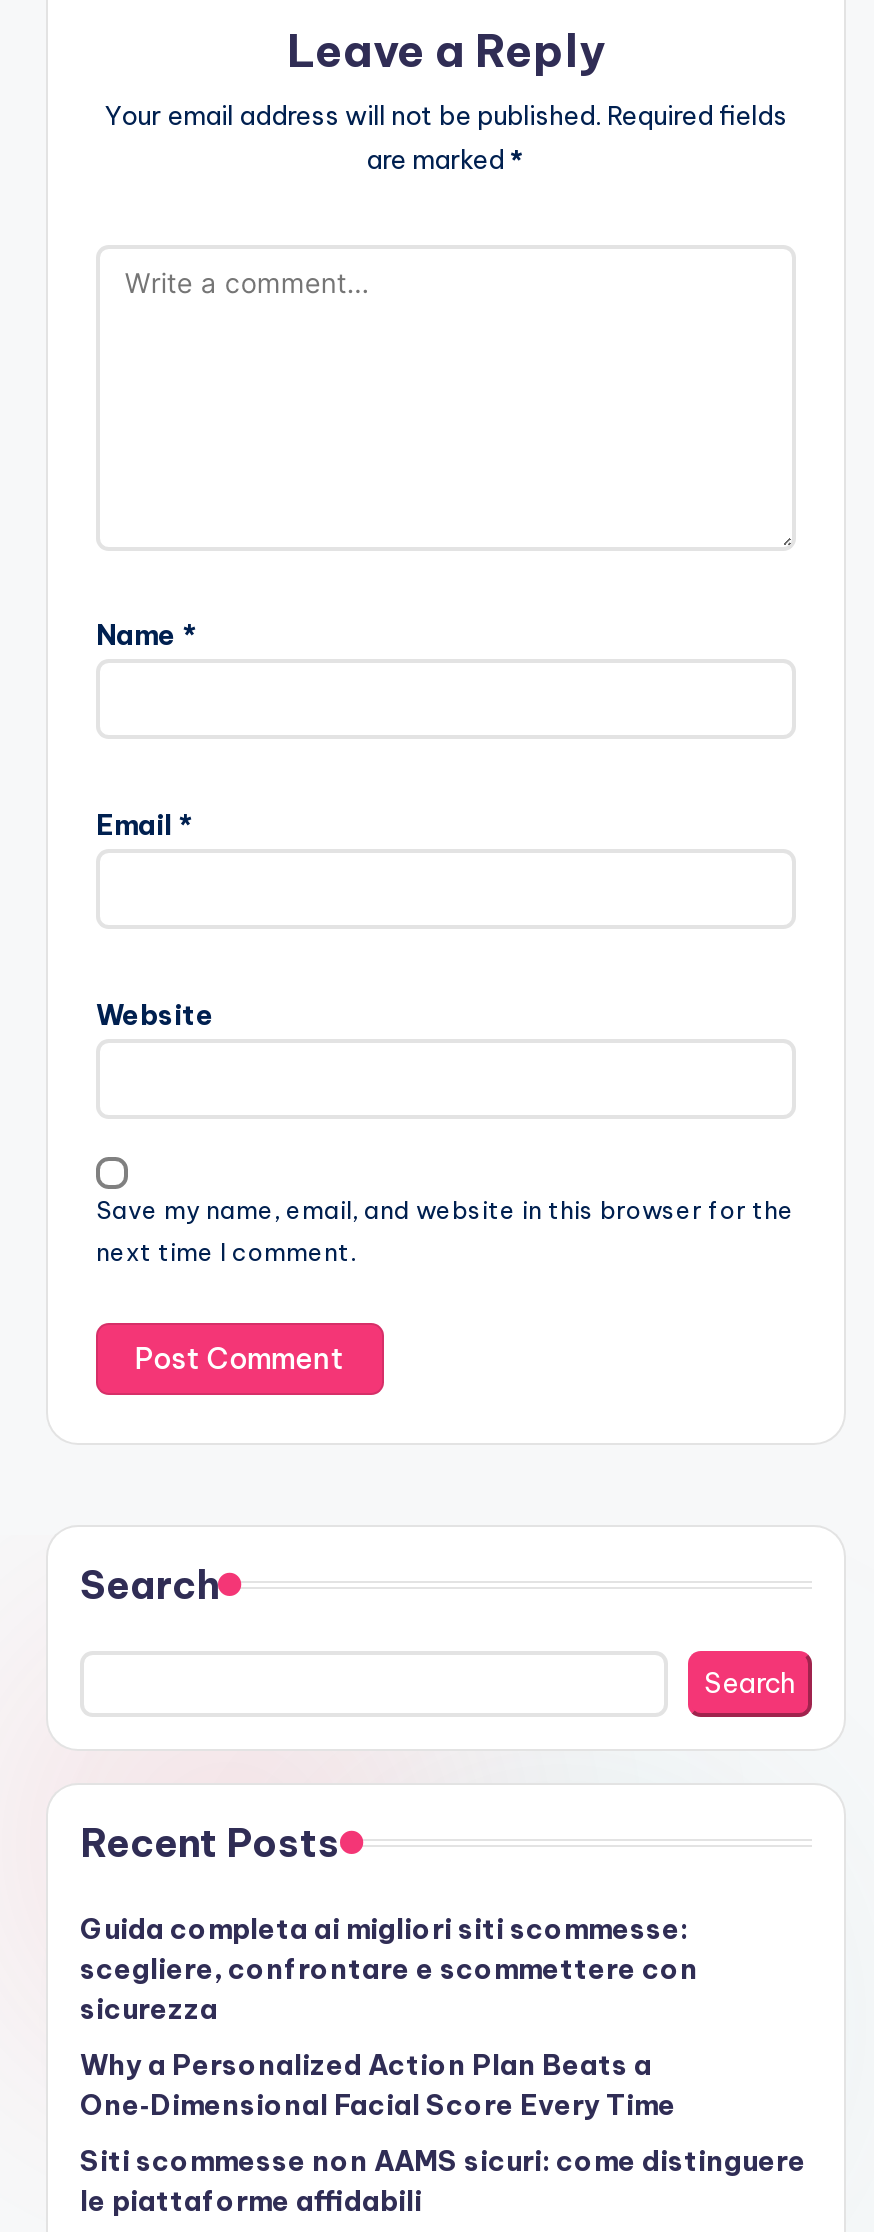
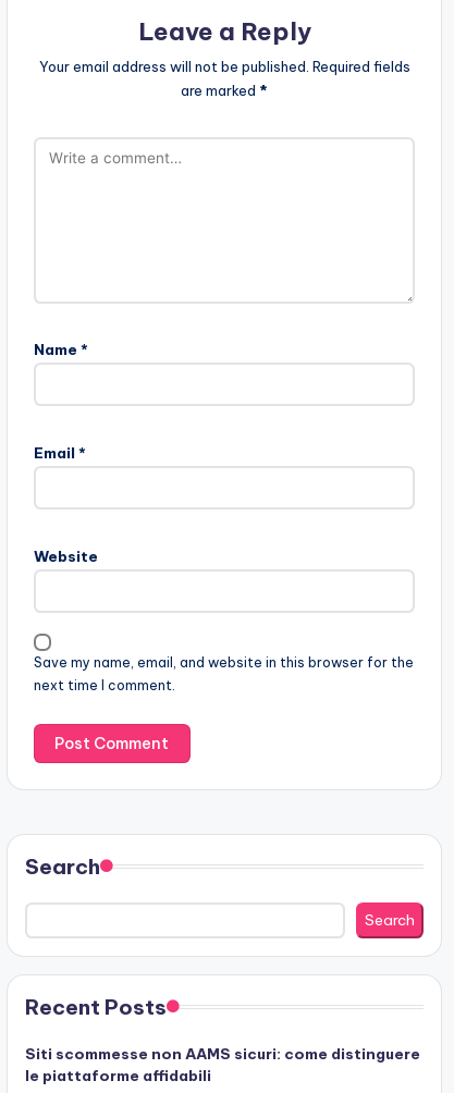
- Guida completa ai migliori siti scommesse:
- scegliere, confrontare e scommettere con
- sicurezza
- Why a Personalized Action Plan Beats a
- One‑Dimensional Facial Score Every Time
